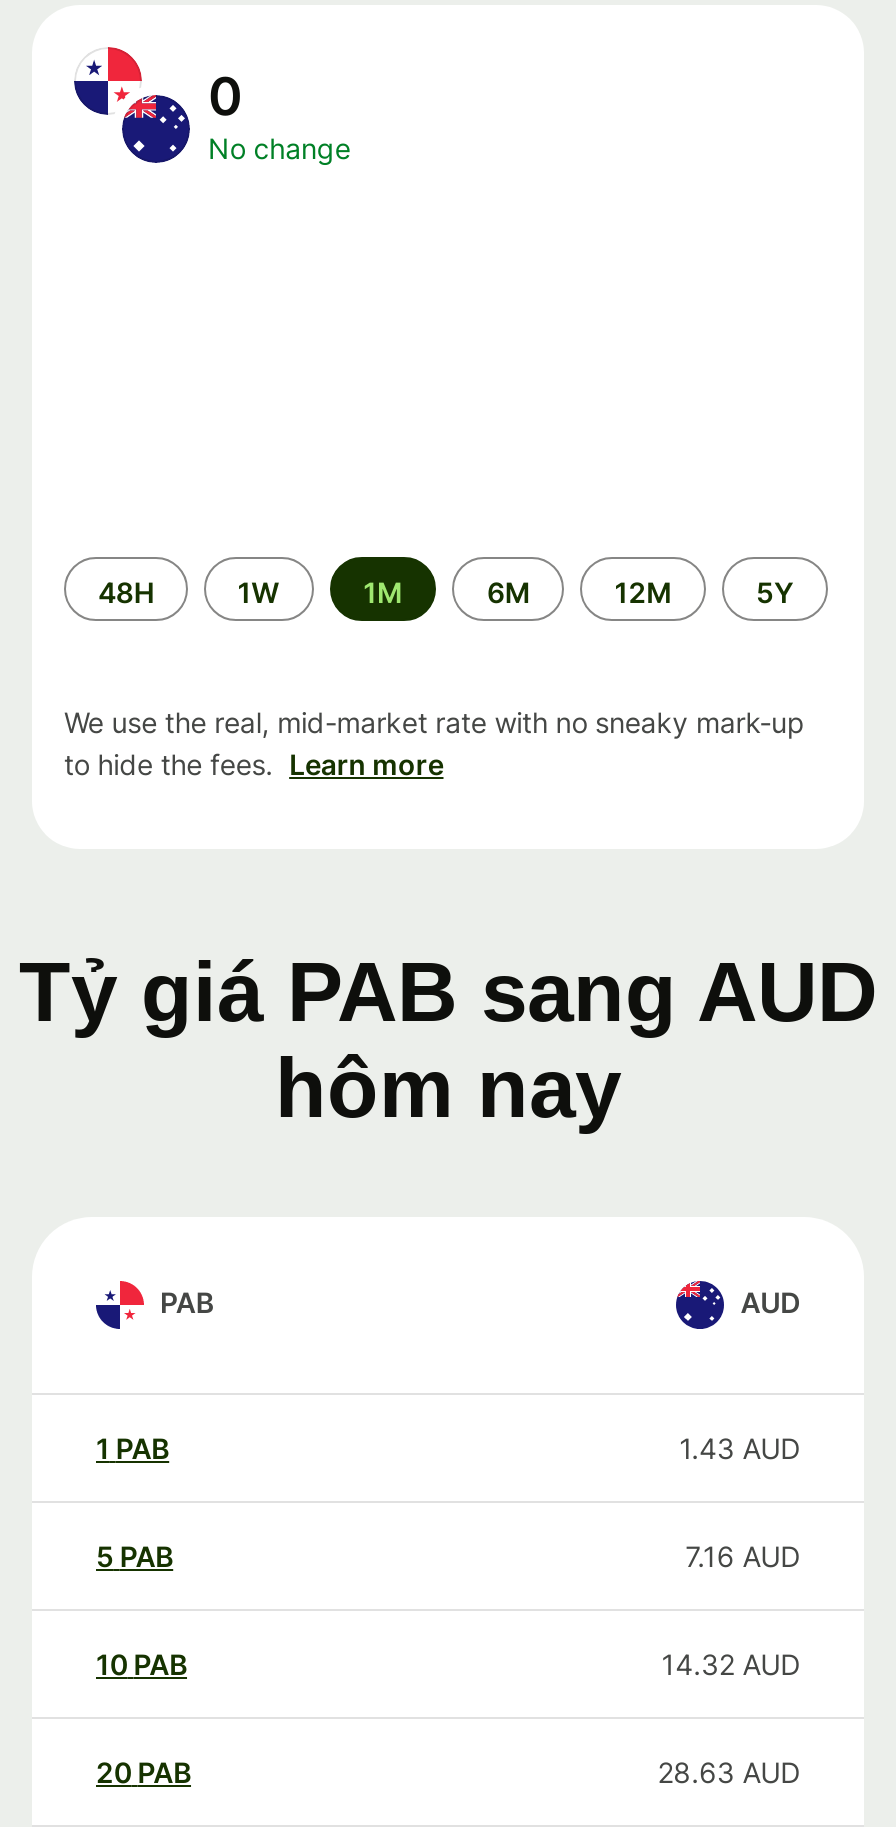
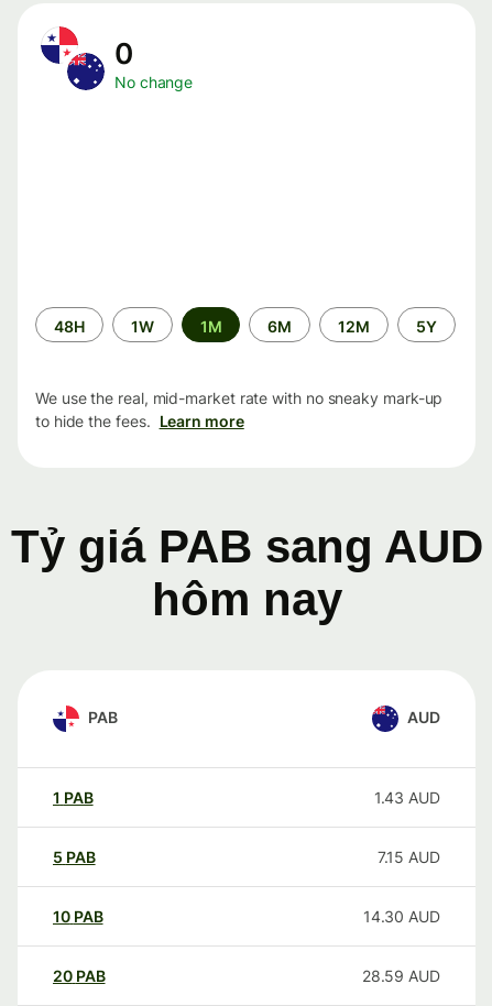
- 7.16 AUD
+ 7.15 AUD

- 14.32 AUD
+ 14.30 AUD

- 28.63 AUD
+ 28.59 AUD
